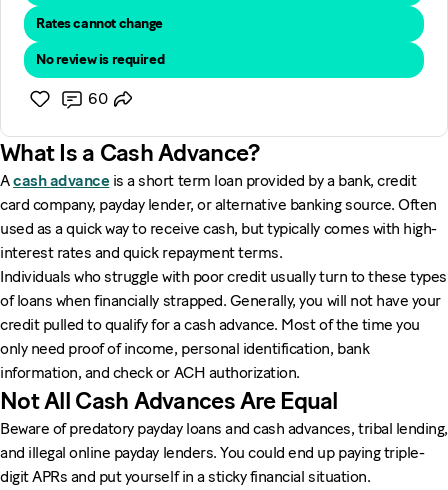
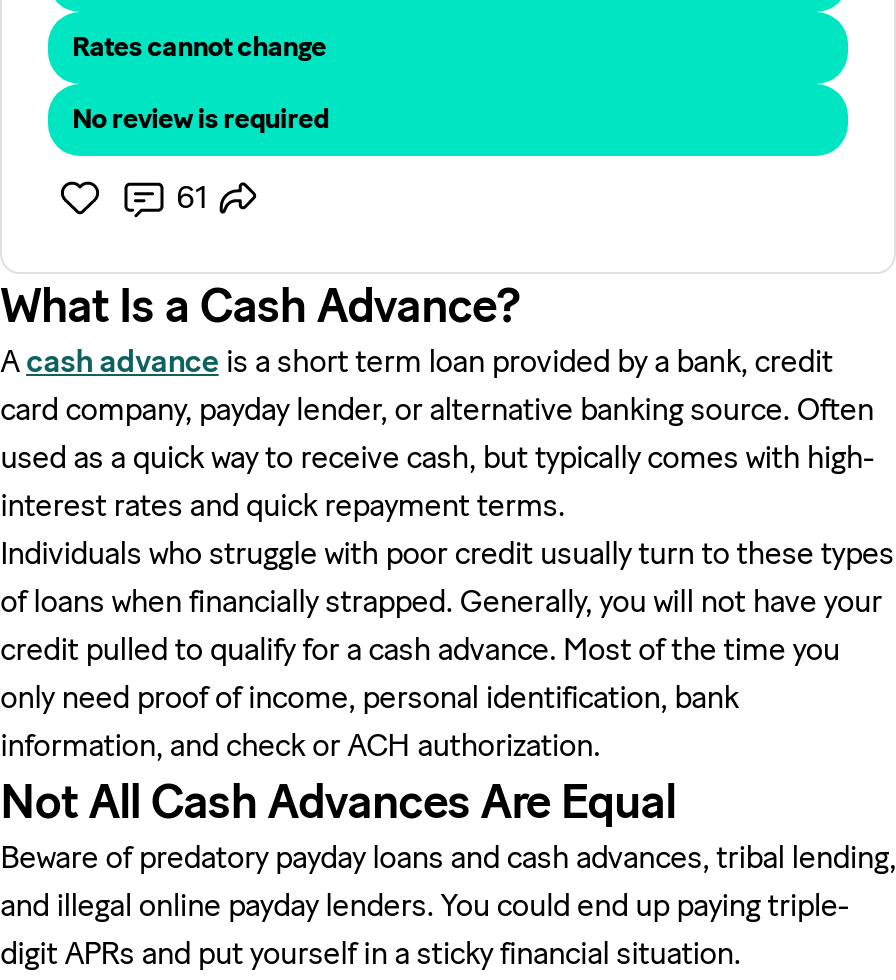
- 60
+ 61
